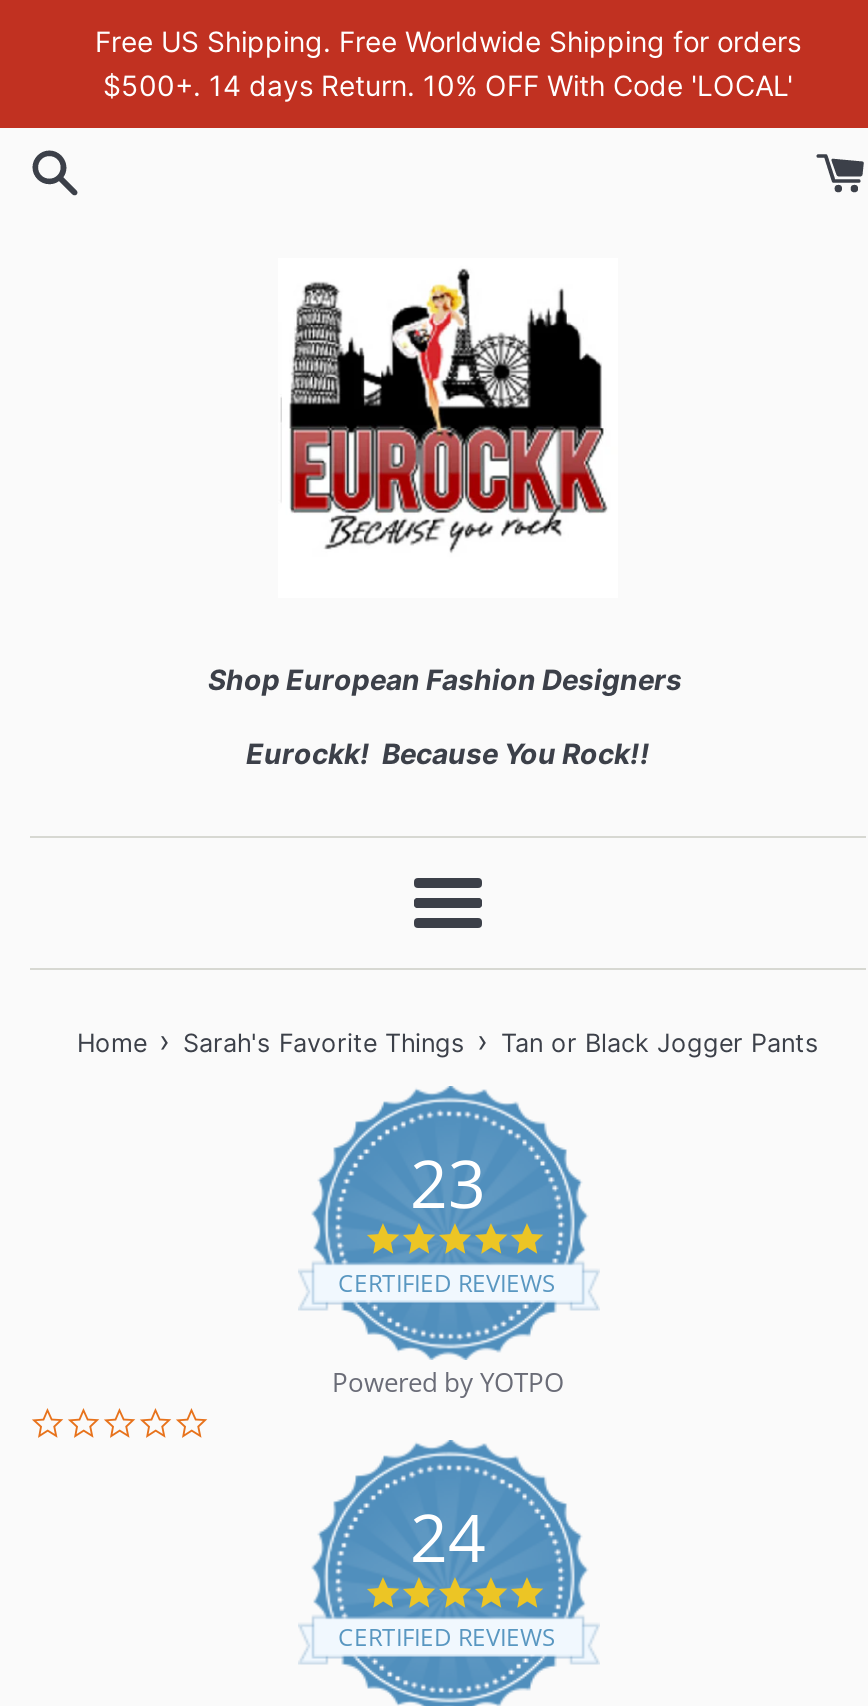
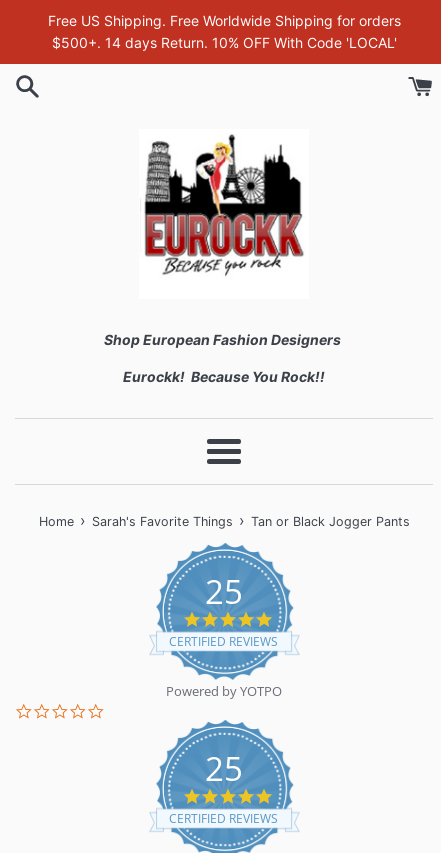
- 23
+ 25

- 24
+ 25
